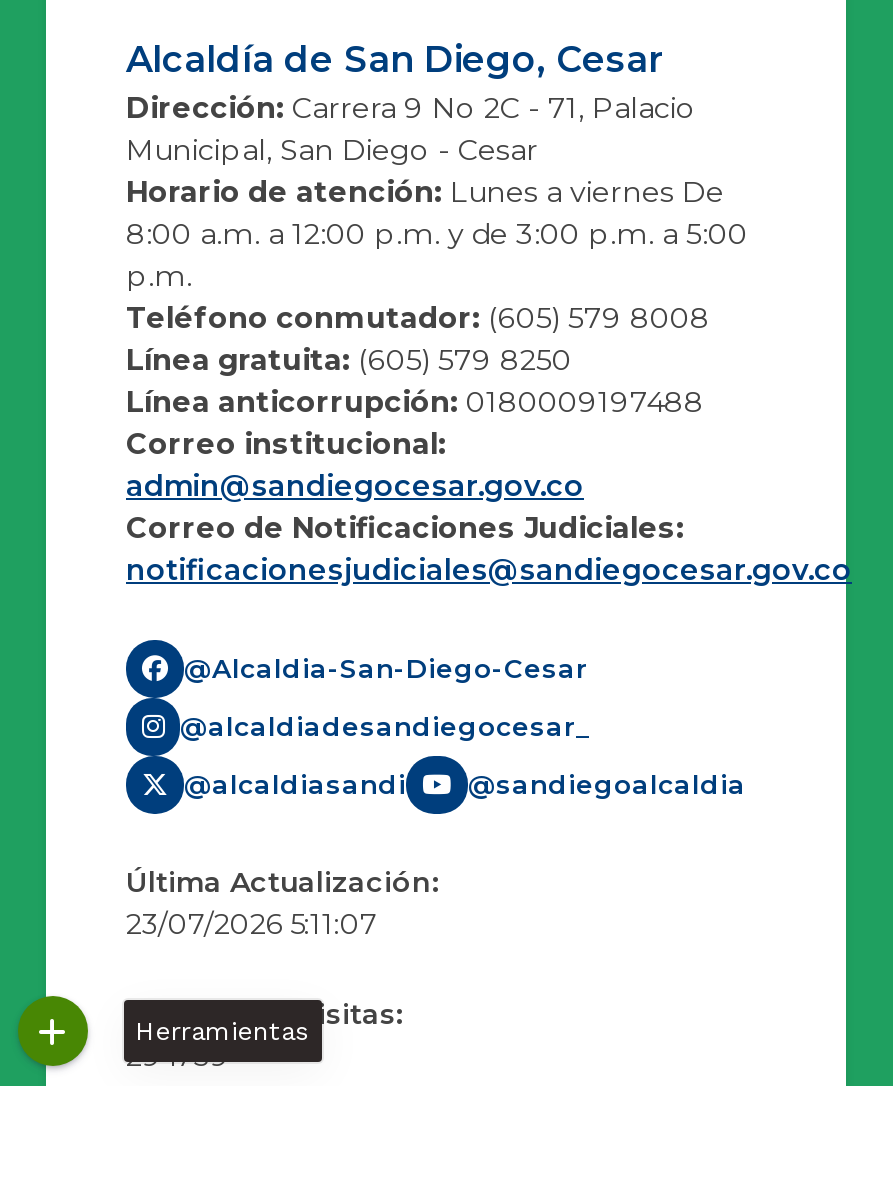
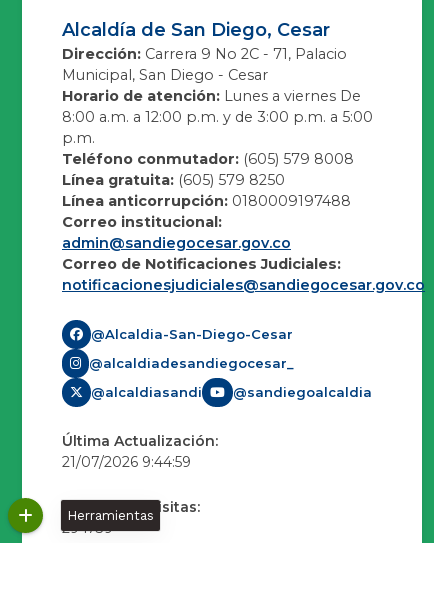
- 23/07/2026 5:11:07
+ 21/07/2026 9:44:59
